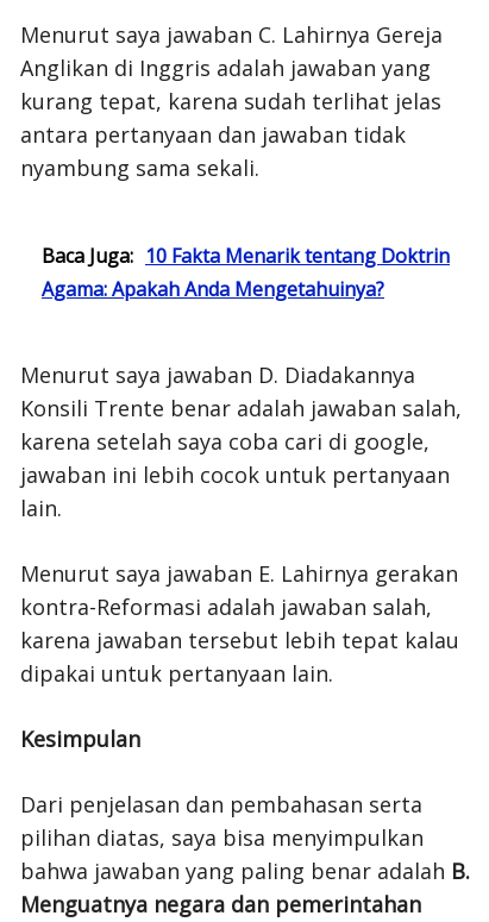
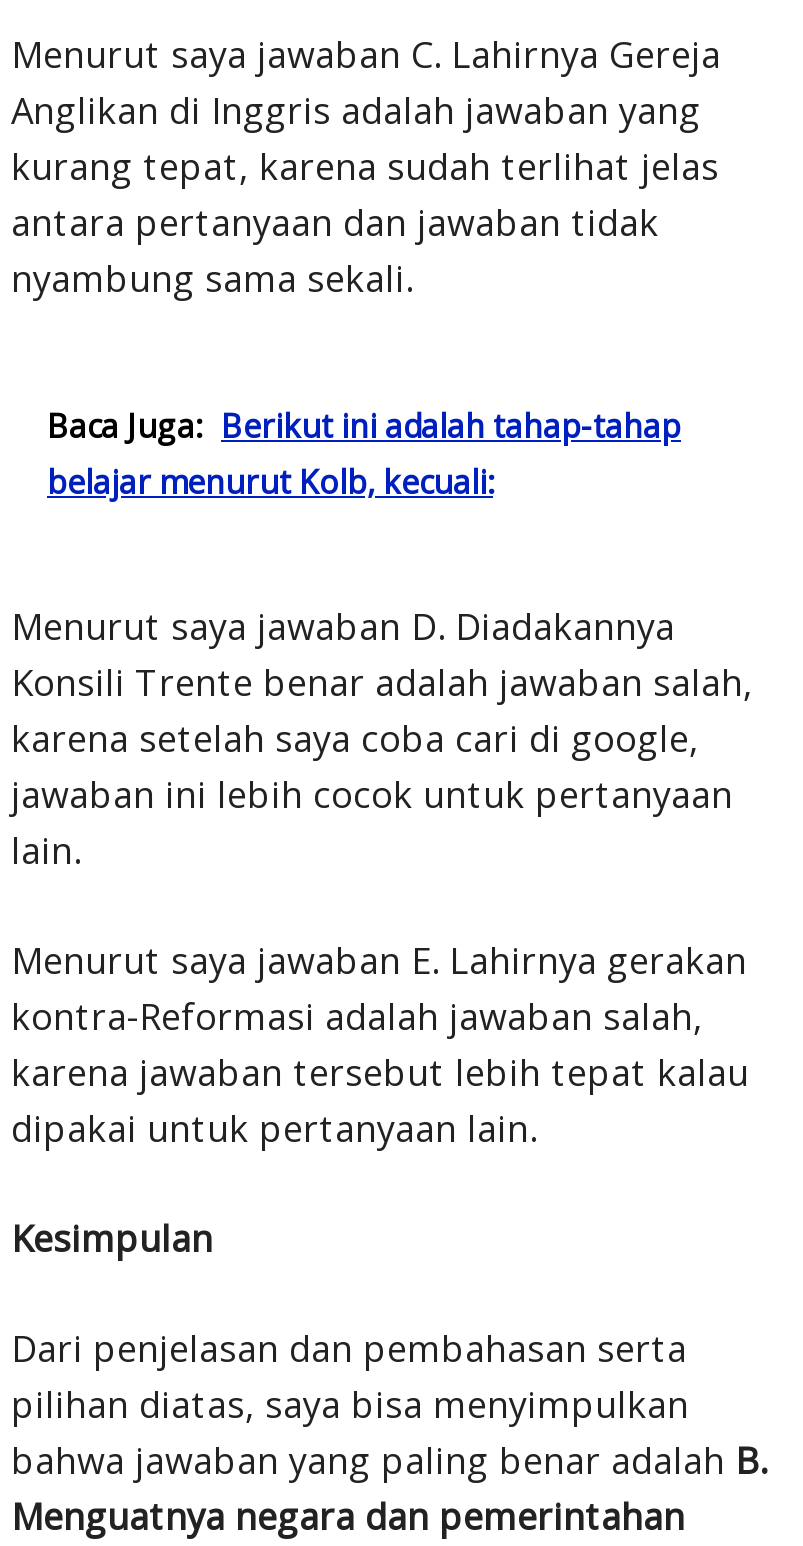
- Baca Juga: 10 Fakta Menarik tentang Doktrin
- Agama: Apakah Anda Mengetahuinya?
+ Baca Juga: Berikut ini adalah tahap-tahap
+ belajar menurut Kolb, kecuali:
